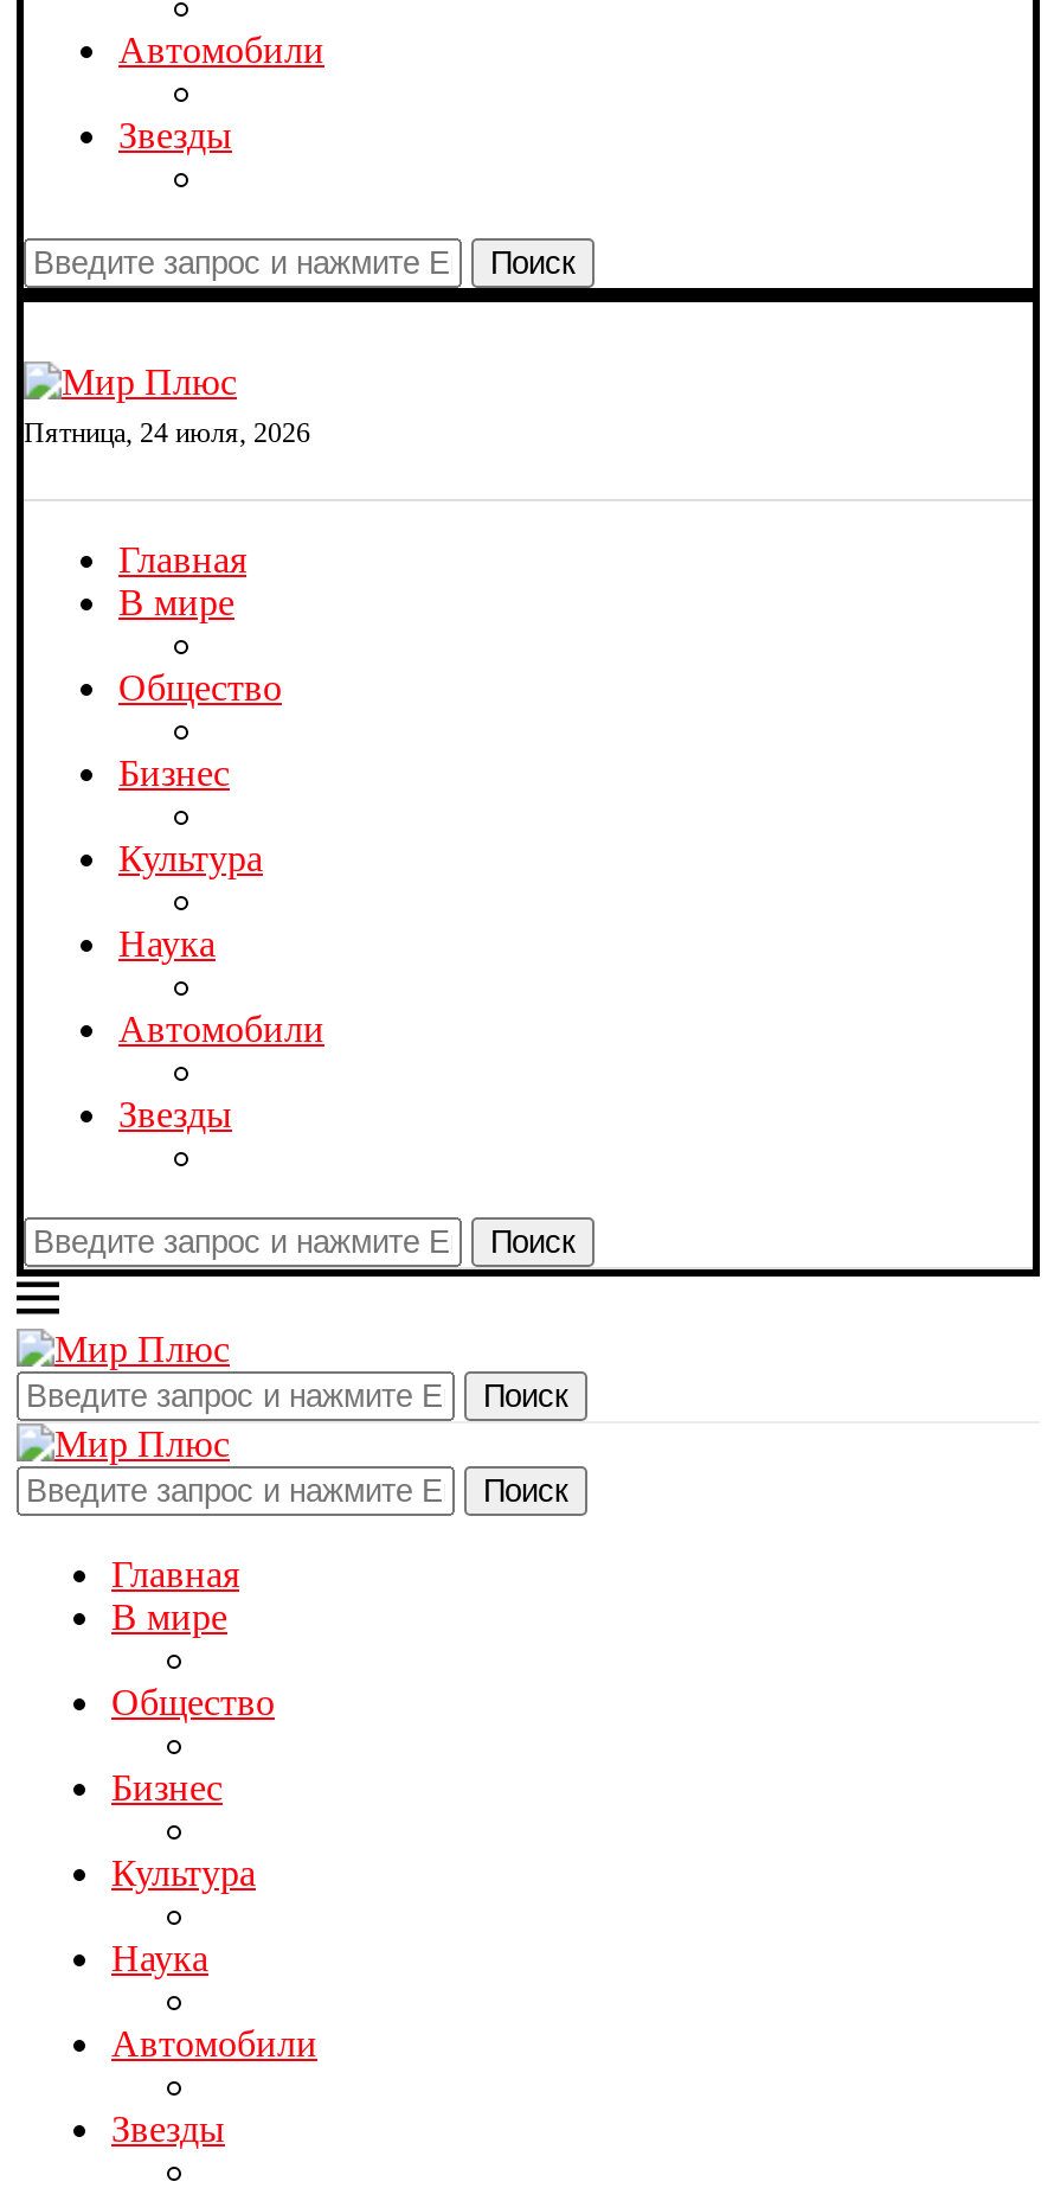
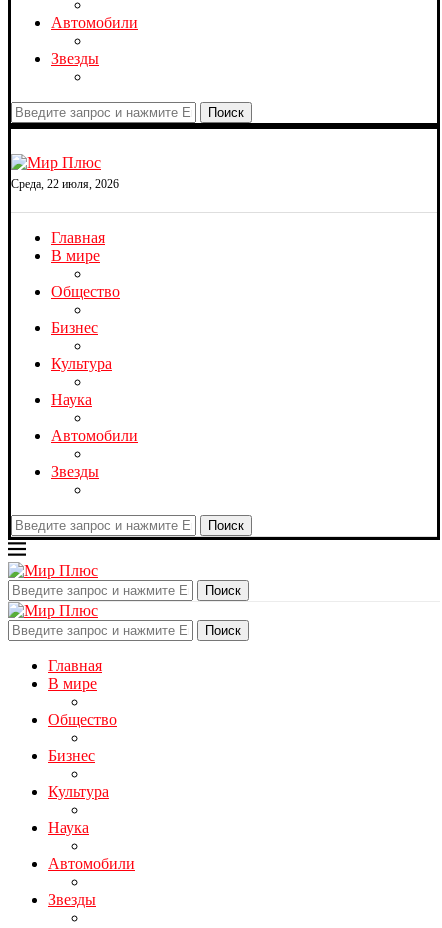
- Пятница, 24 июля, 2026
+ Среда, 22 июля, 2026
